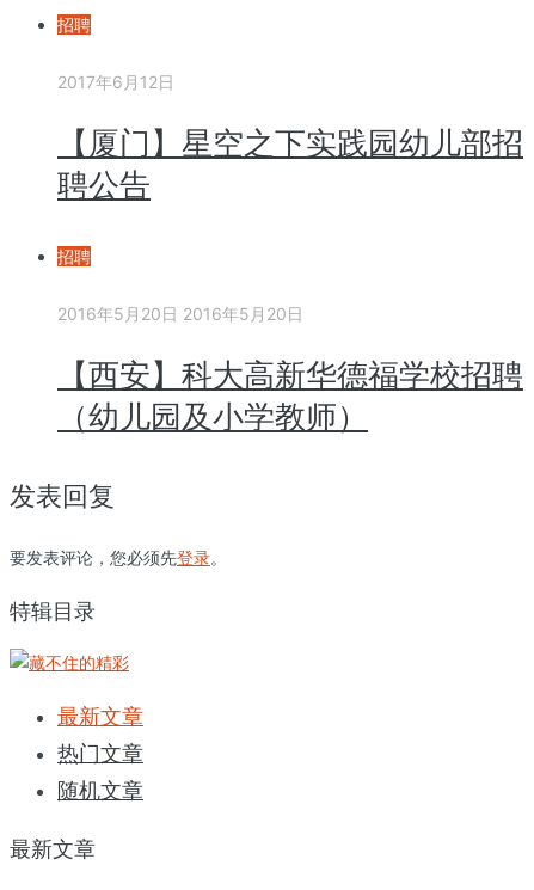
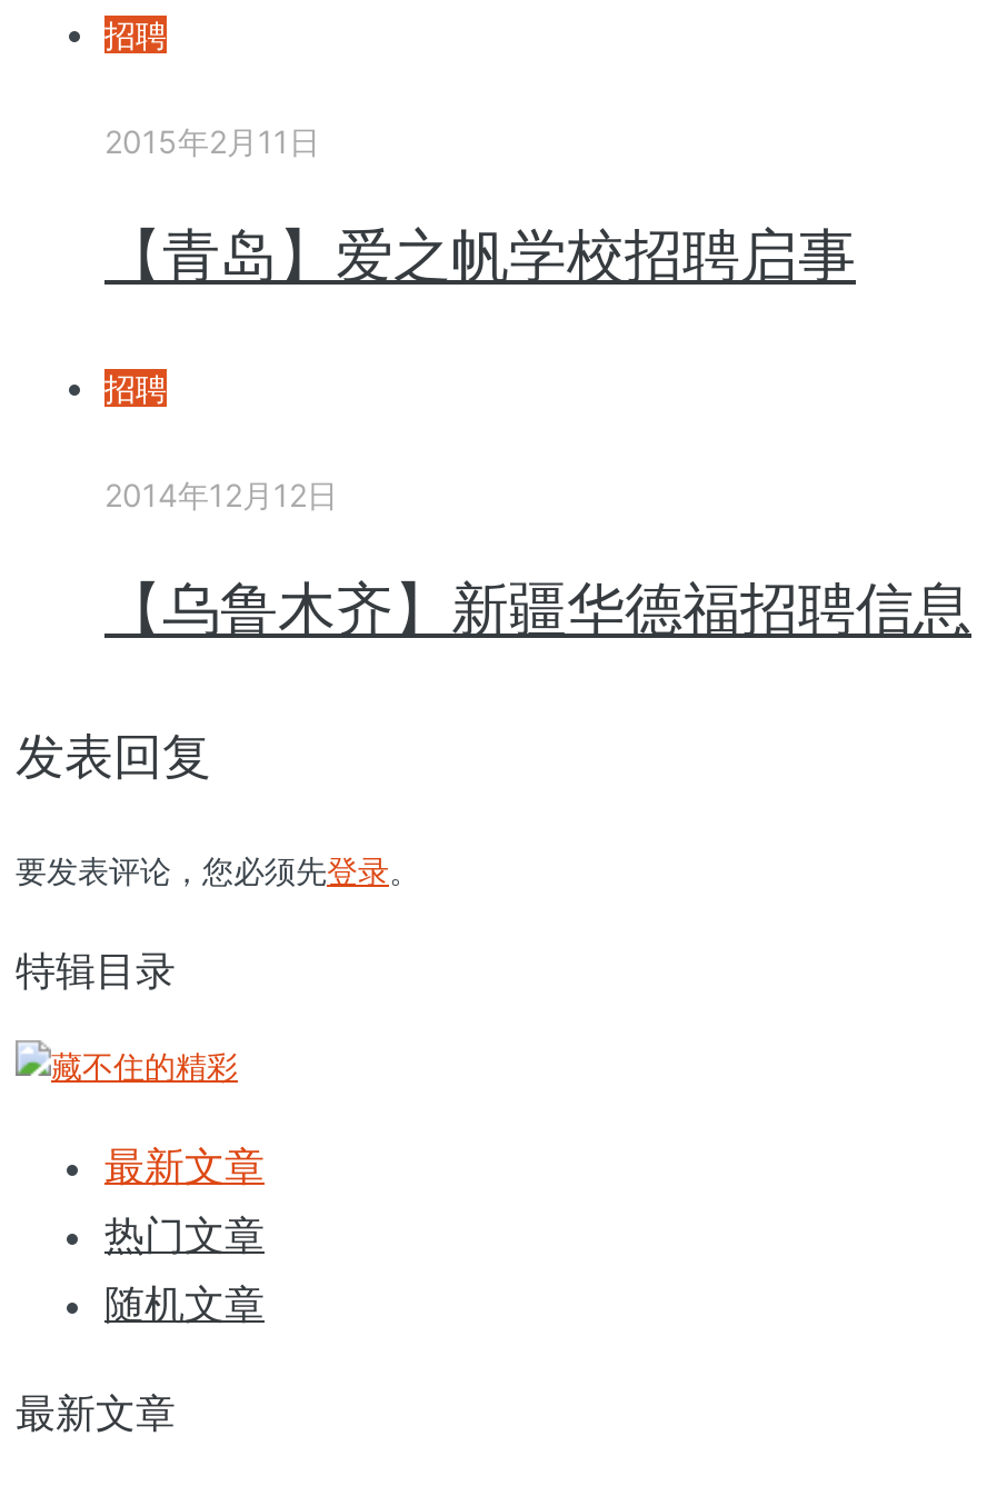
- 2017年6月12日
+ 2015年2月11日

- 【厦门】星空之下实践园幼儿部招
- 聘公告
+ 【青岛】爱之帆学校招聘启事

- 2016年5月20日 2016年5月20日
+ 2014年12月12日

- 【西安】科大高新华德福学校招聘
- （幼儿园及小学教师）
+ 【乌鲁木齐】新疆华德福招聘信息
